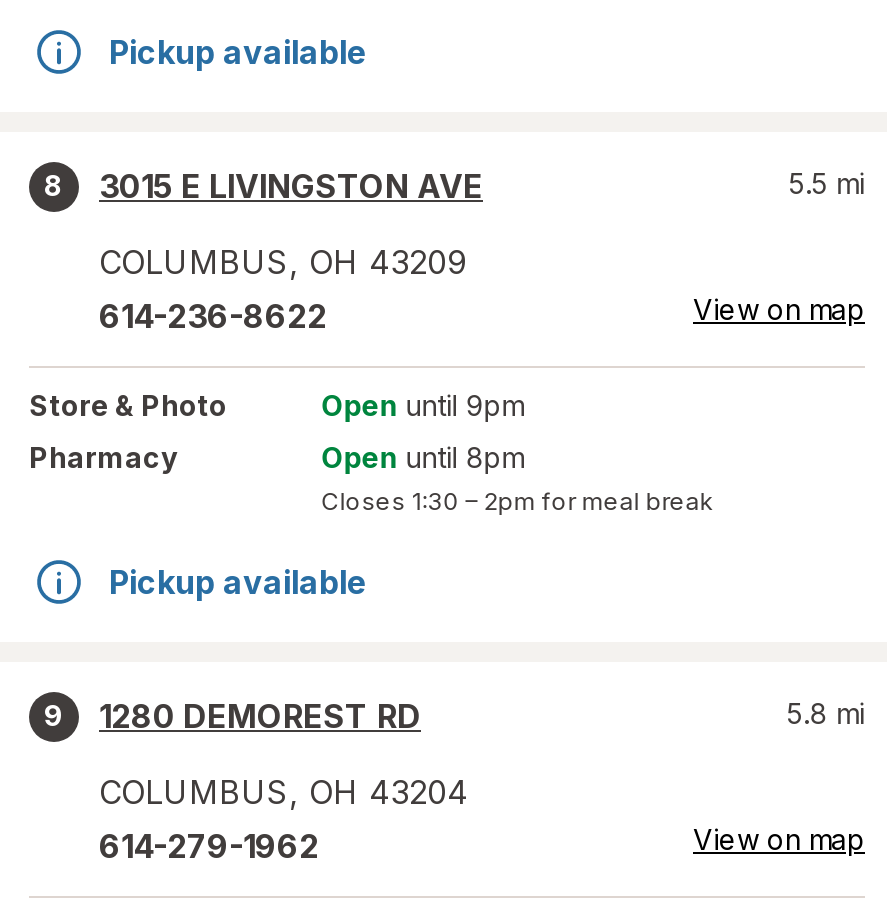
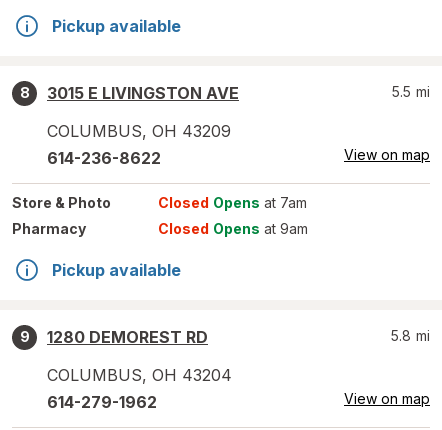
- Open until 9pm
+ Closed Opens at 7am

- Open until 8pm
- Closes 1:30 – 2pm for meal break
+ Closed Opens at 9am
